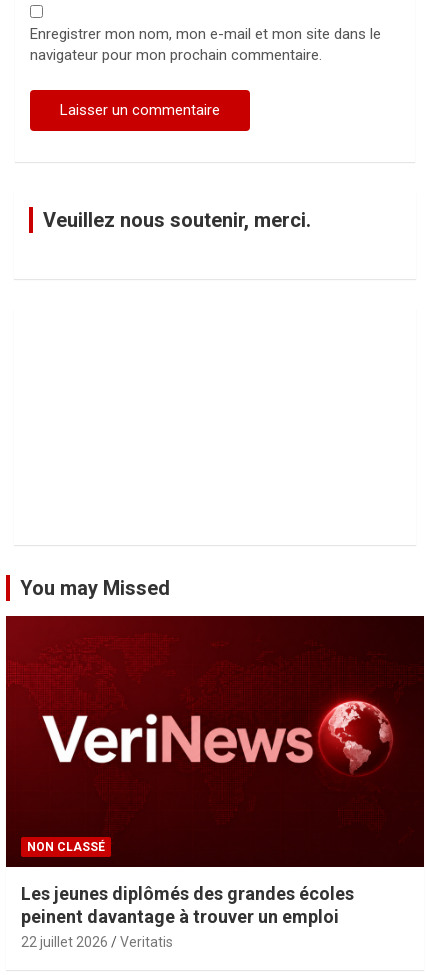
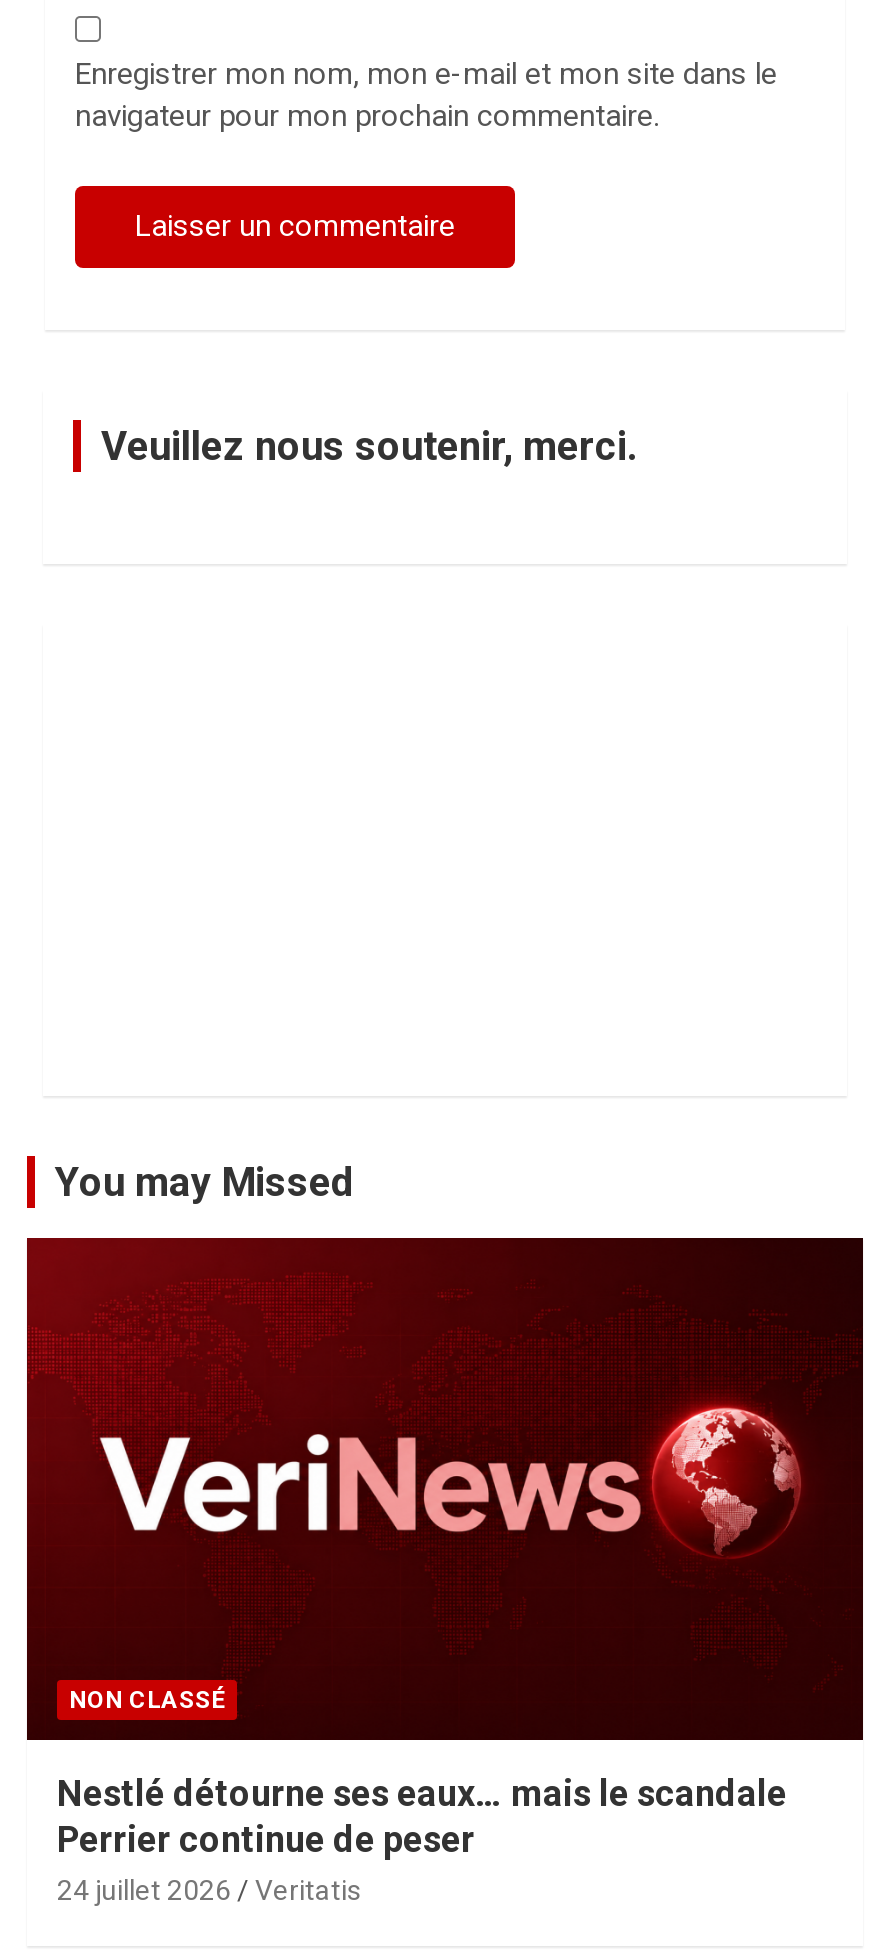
- Les jeunes diplômés des grandes écoles
- peinent davantage à trouver un emploi
- 22 juillet 2026
+ Nestlé détourne ses eaux… mais le scandale
+ Perrier continue de peser
+ 24 juillet 2026
